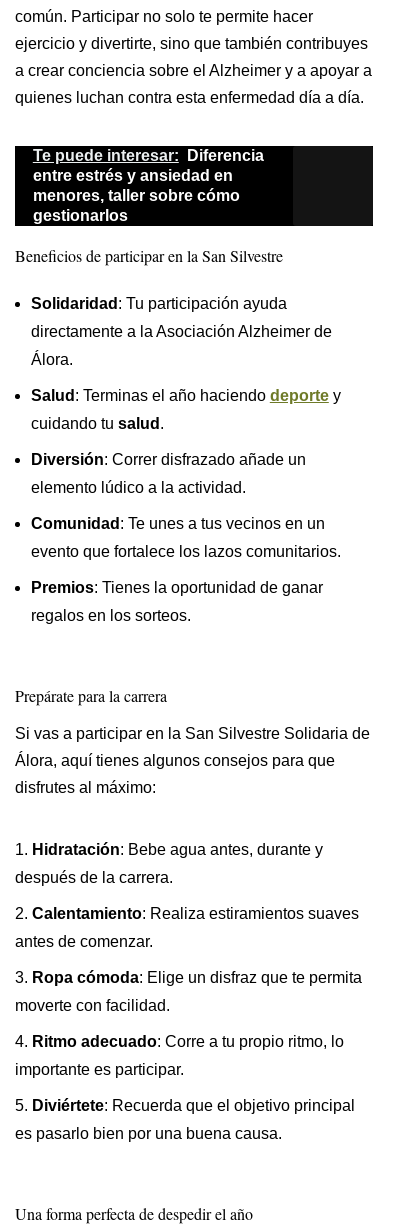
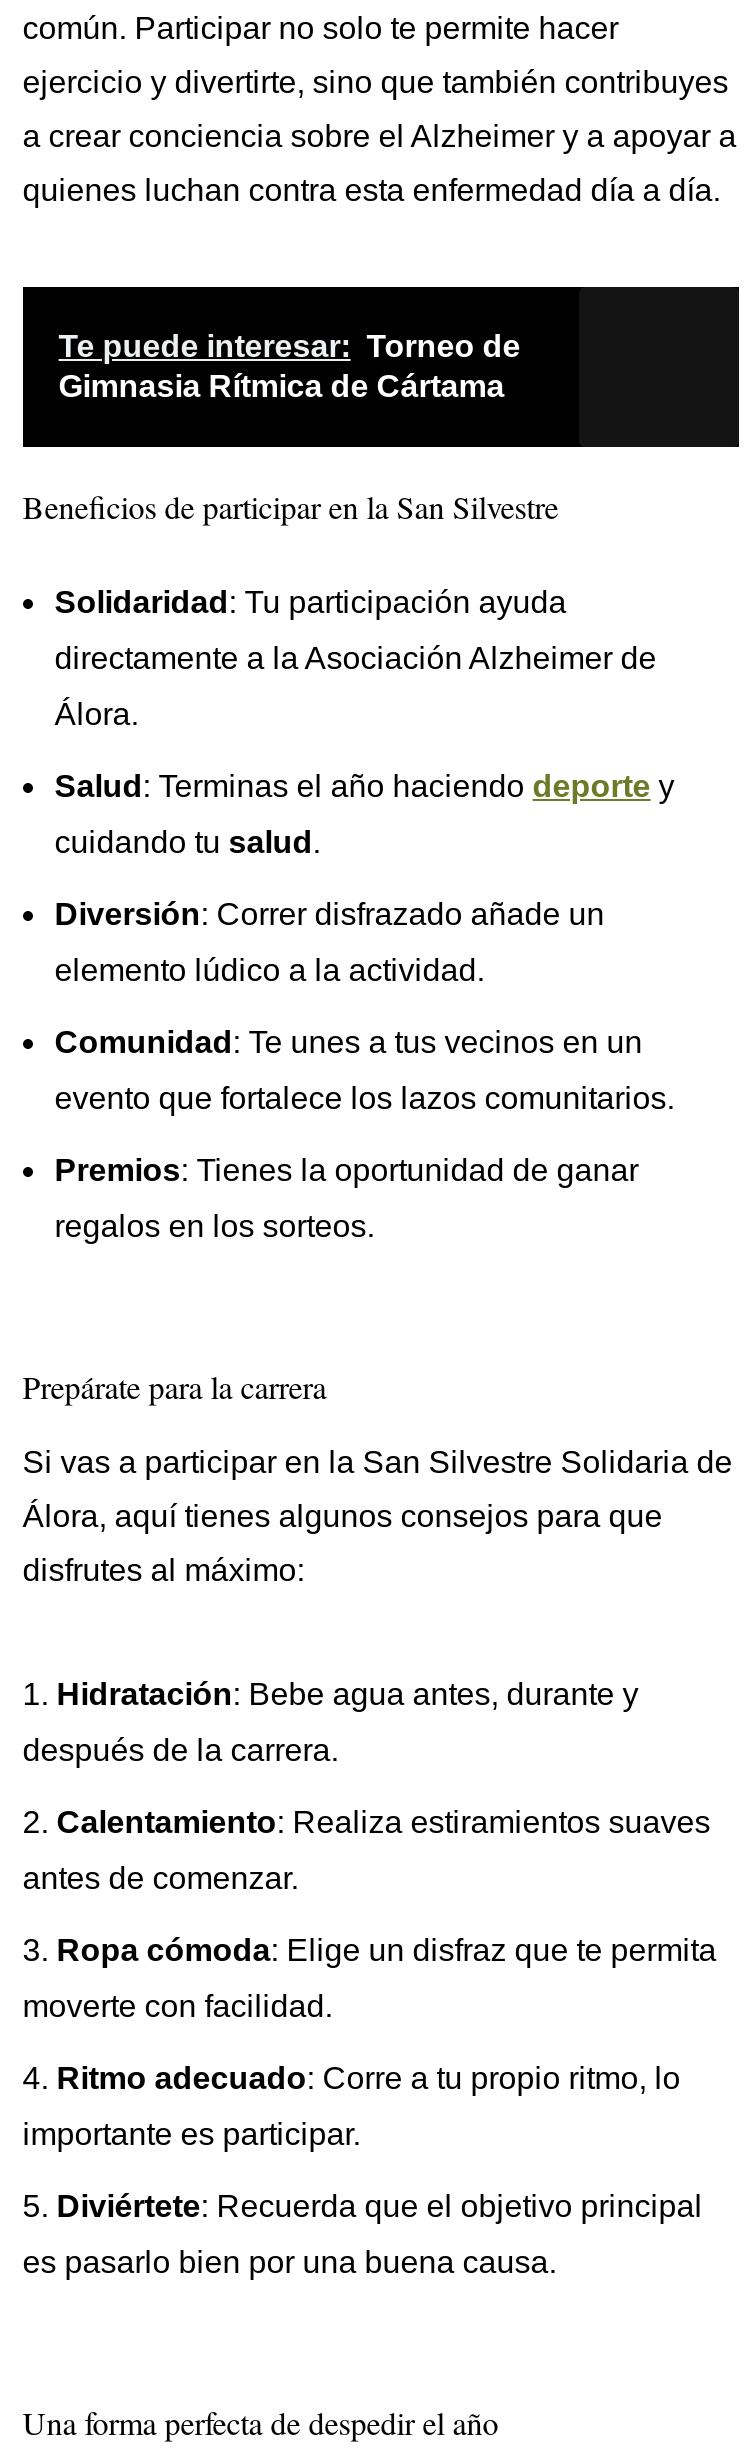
- Te puede interesar: Diferencia
- entre estrés y ansiedad en
- menores, taller sobre cómo
- gestionarlos
+ Te puede interesar: Torneo de
+ Gimnasia Rítmica de Cártama
